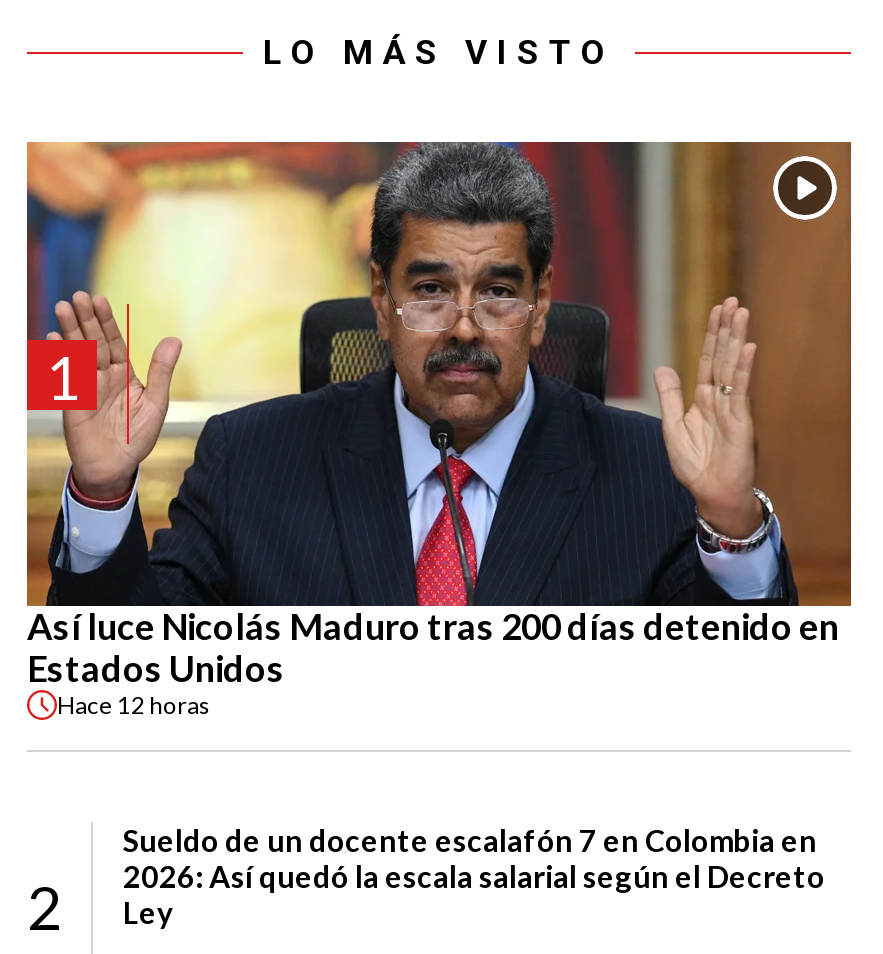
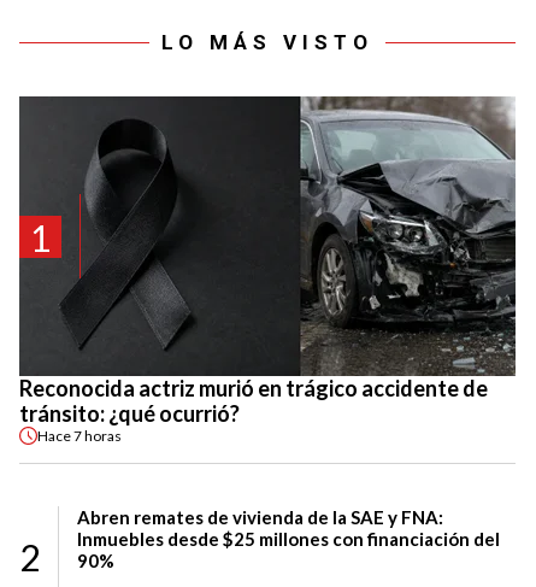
- [image]
- Así luce Nicolás Maduro tras 200 días detenido en
- Estados Unidos
- Hace 12 horas
+ [image]
+ Reconocida actriz murió en trágico accidente de
+ tránsito: ¿qué ocurrió?
+ Hace 7 horas

- Sueldo de un docente escalafón 7 en Colombia en
- 2026: Así quedó la escala salarial según el Decreto
- Ley
+ Abren remates de vivienda de la SAE y FNA:
+ Inmuebles desde $25 millones con financiación del
+ 90%
